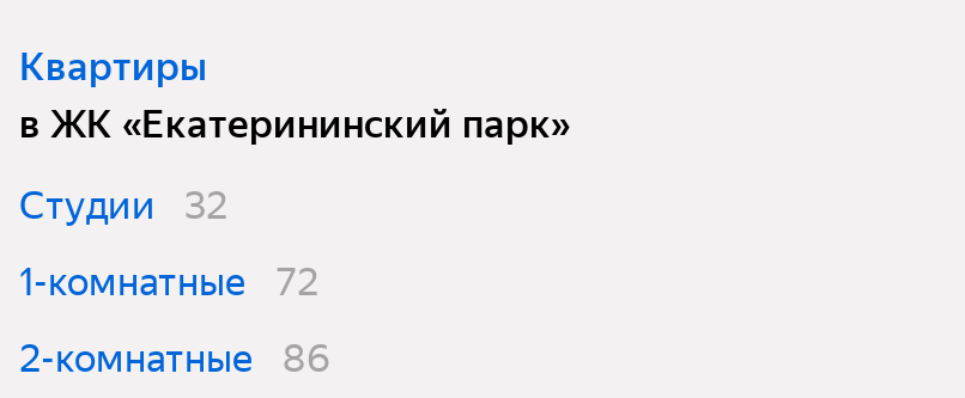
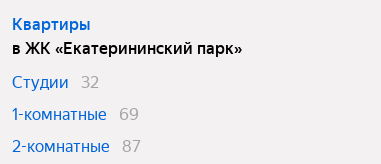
- 1-комнатные 72
+ 1-комнатные 69

- 2-комнатные 86
+ 2-комнатные 87
